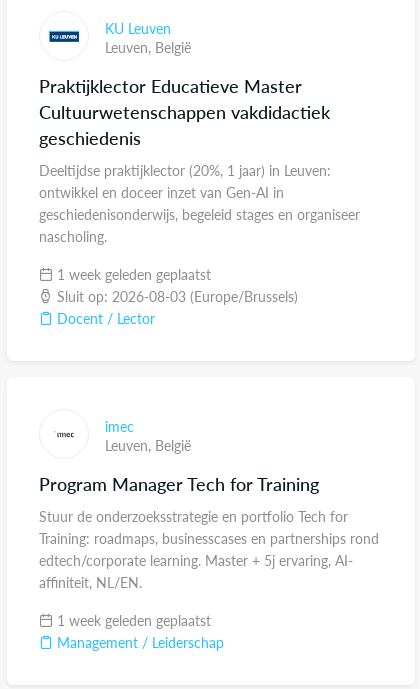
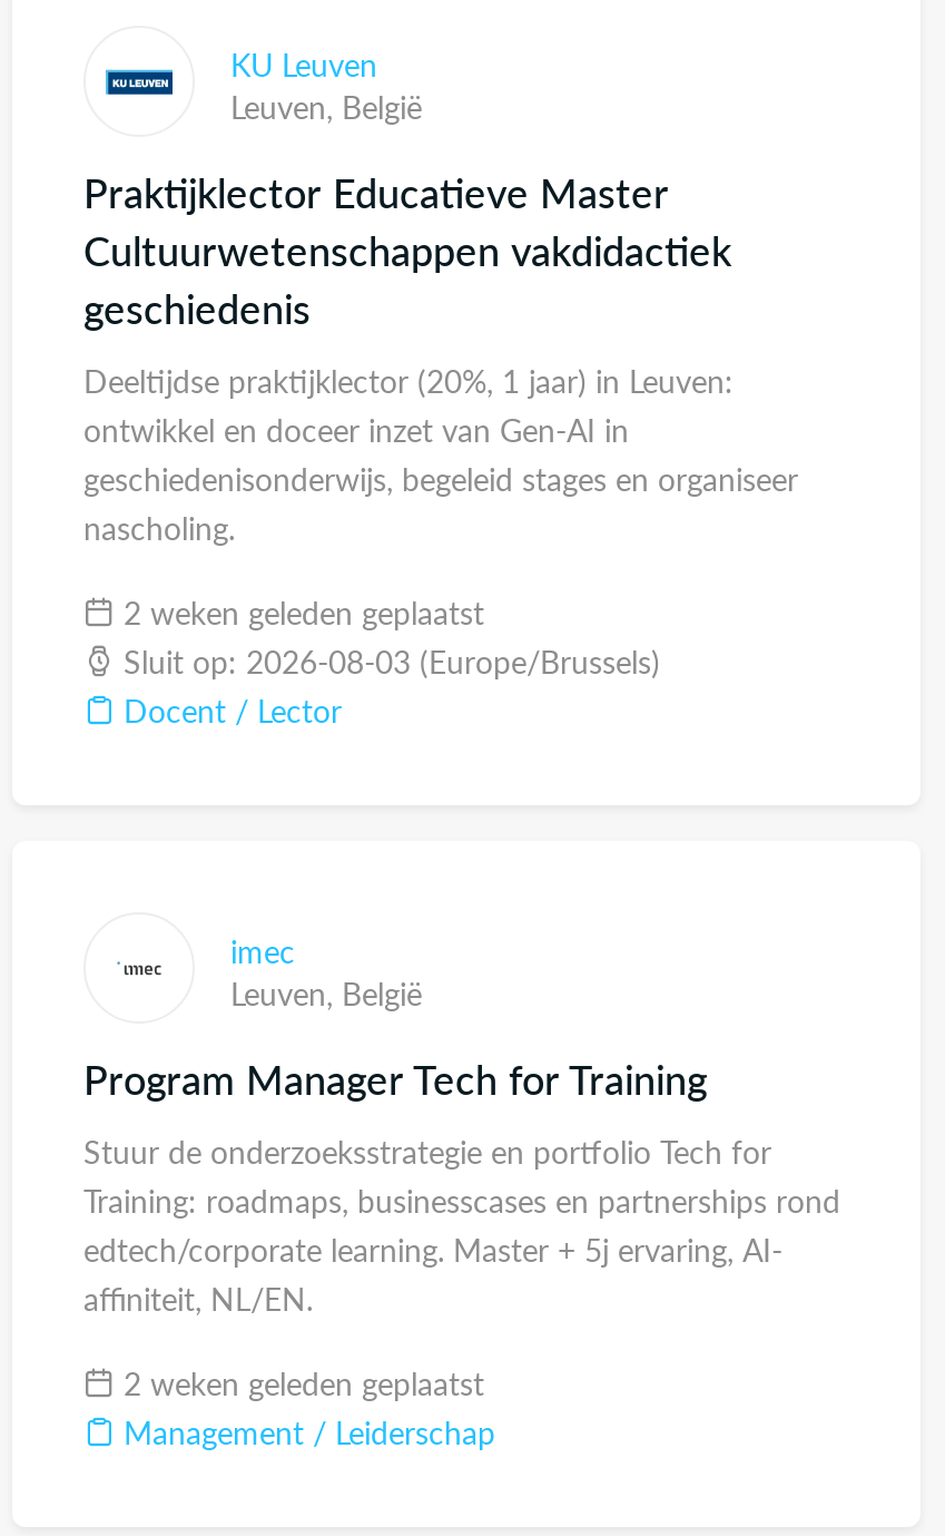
- 1 week geleden geplaatst
+ 2 weken geleden geplaatst

- 1 week geleden geplaatst
+ 2 weken geleden geplaatst
